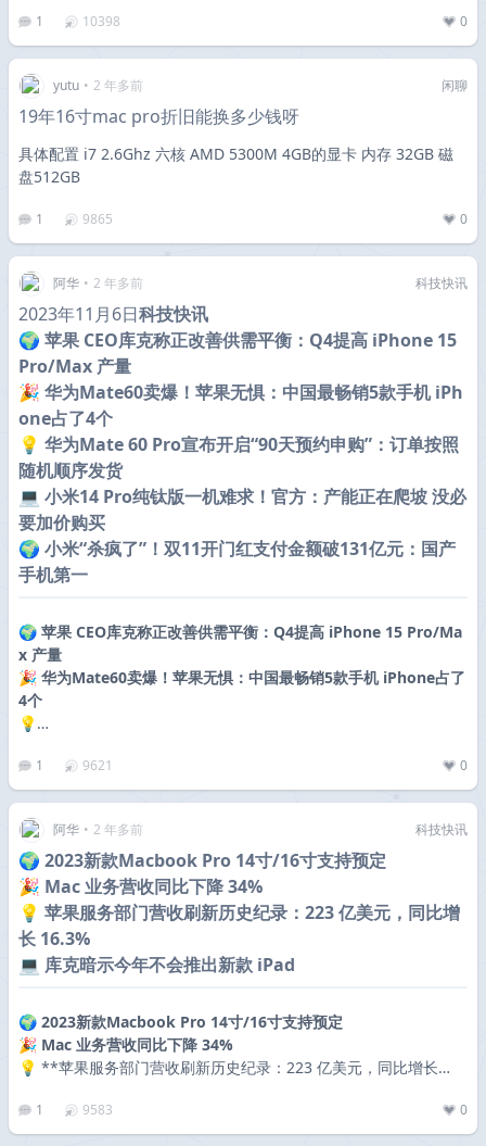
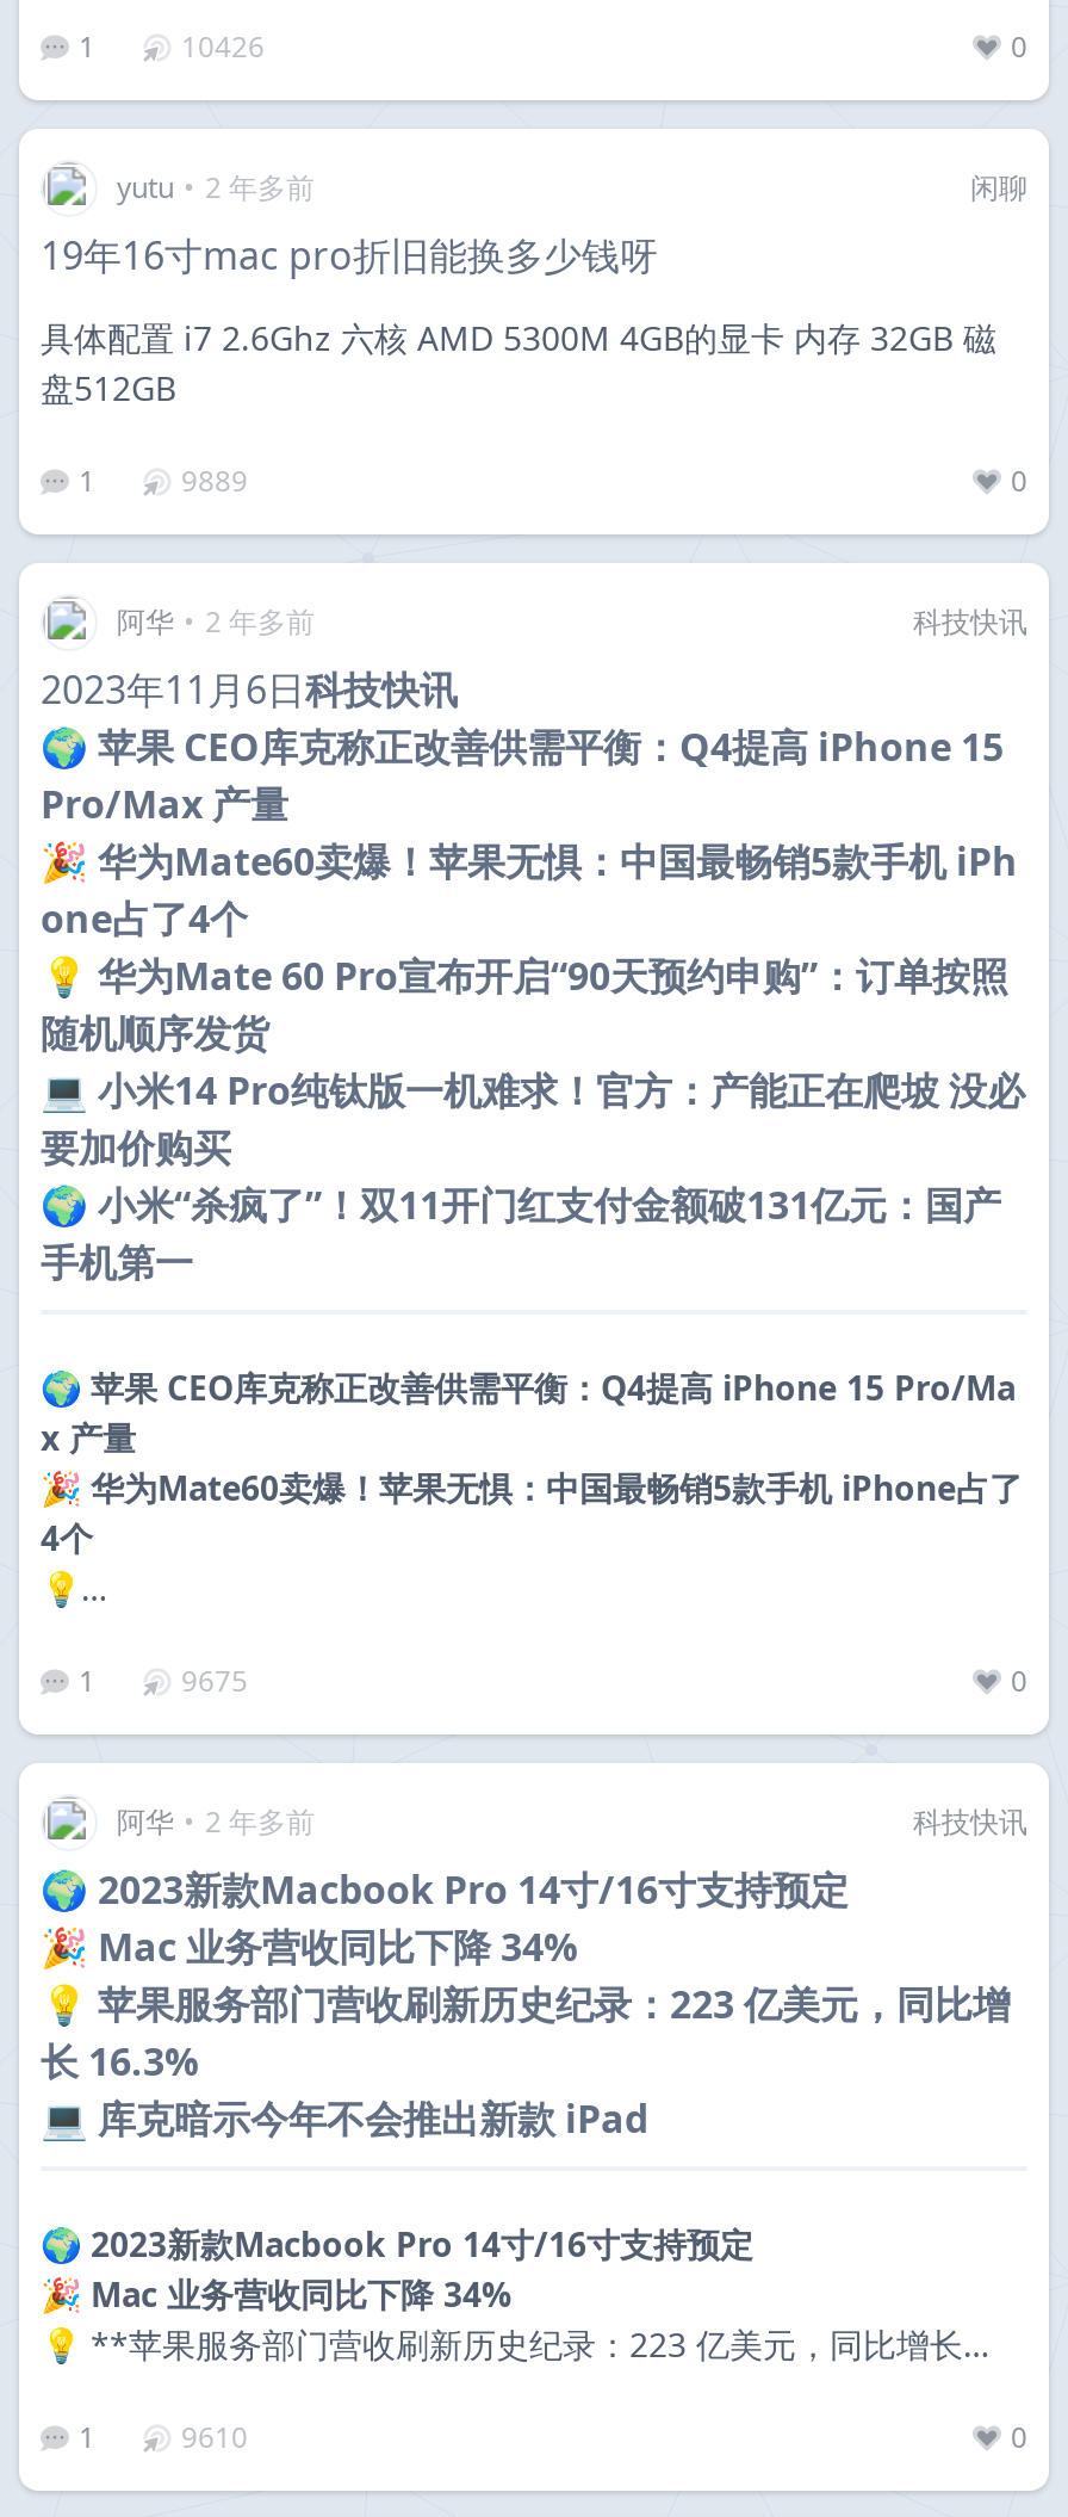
- 10398
+ 10426

- 9865
+ 9889

- 9621
+ 9675

- 9583
+ 9610
